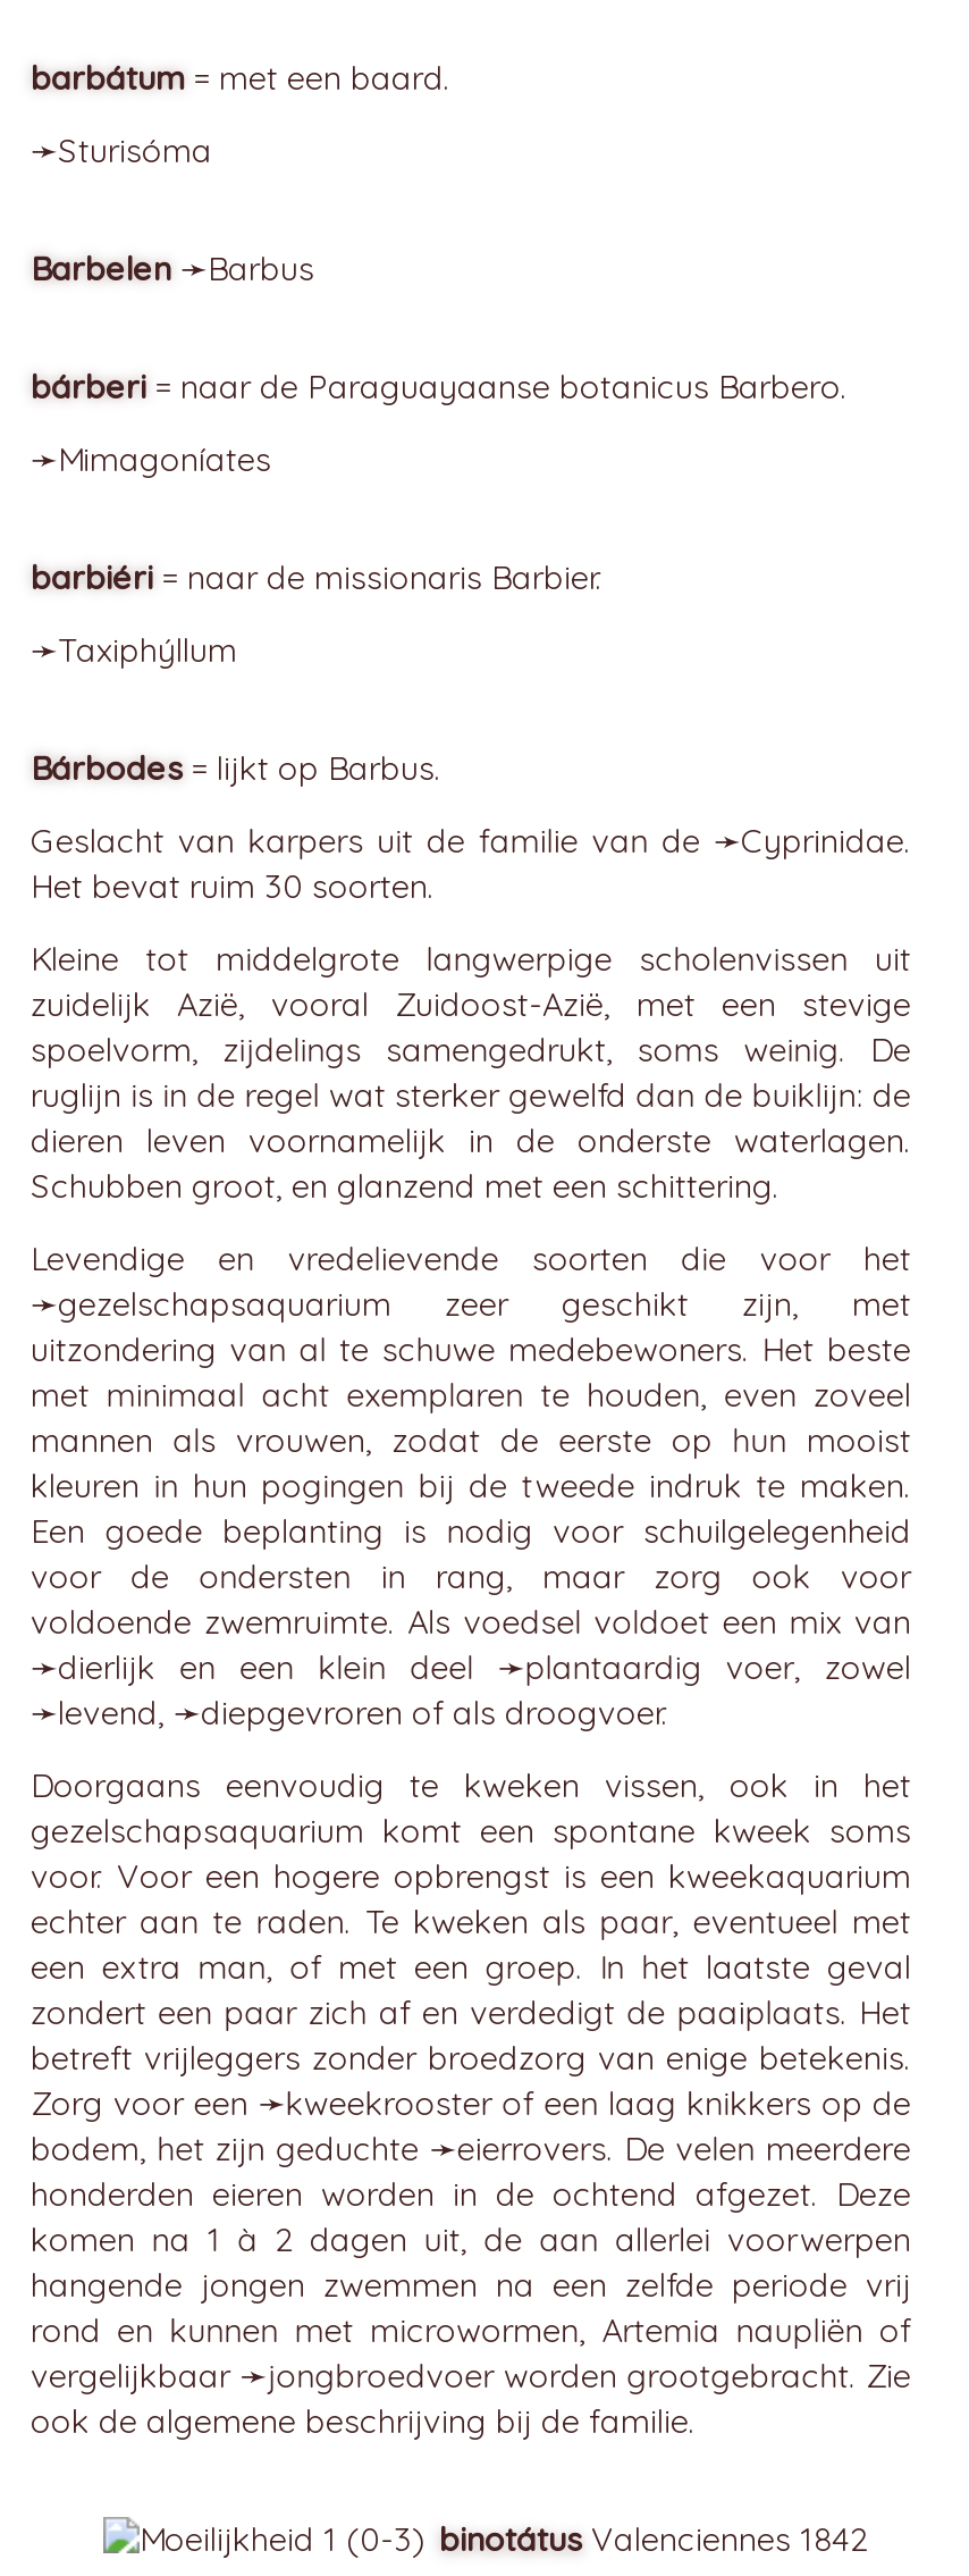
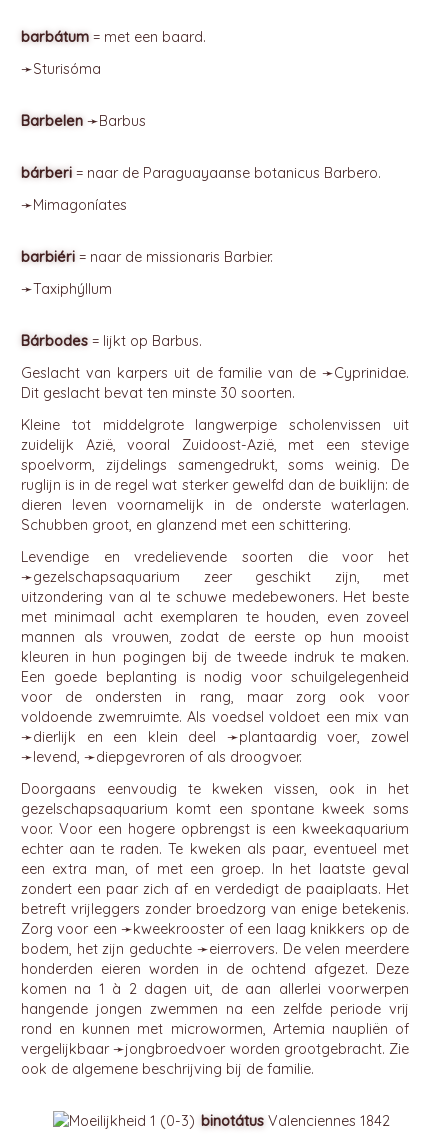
- Het bevat ruim 30 soorten.
+ Dit geslacht bevat ten minste 30 soorten.
